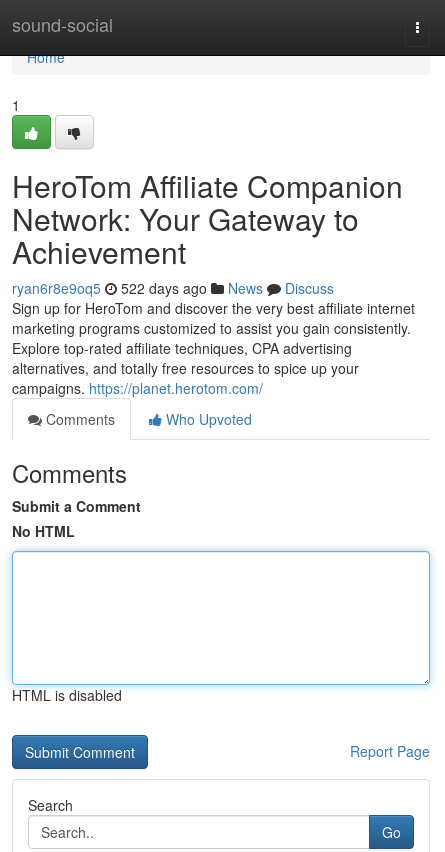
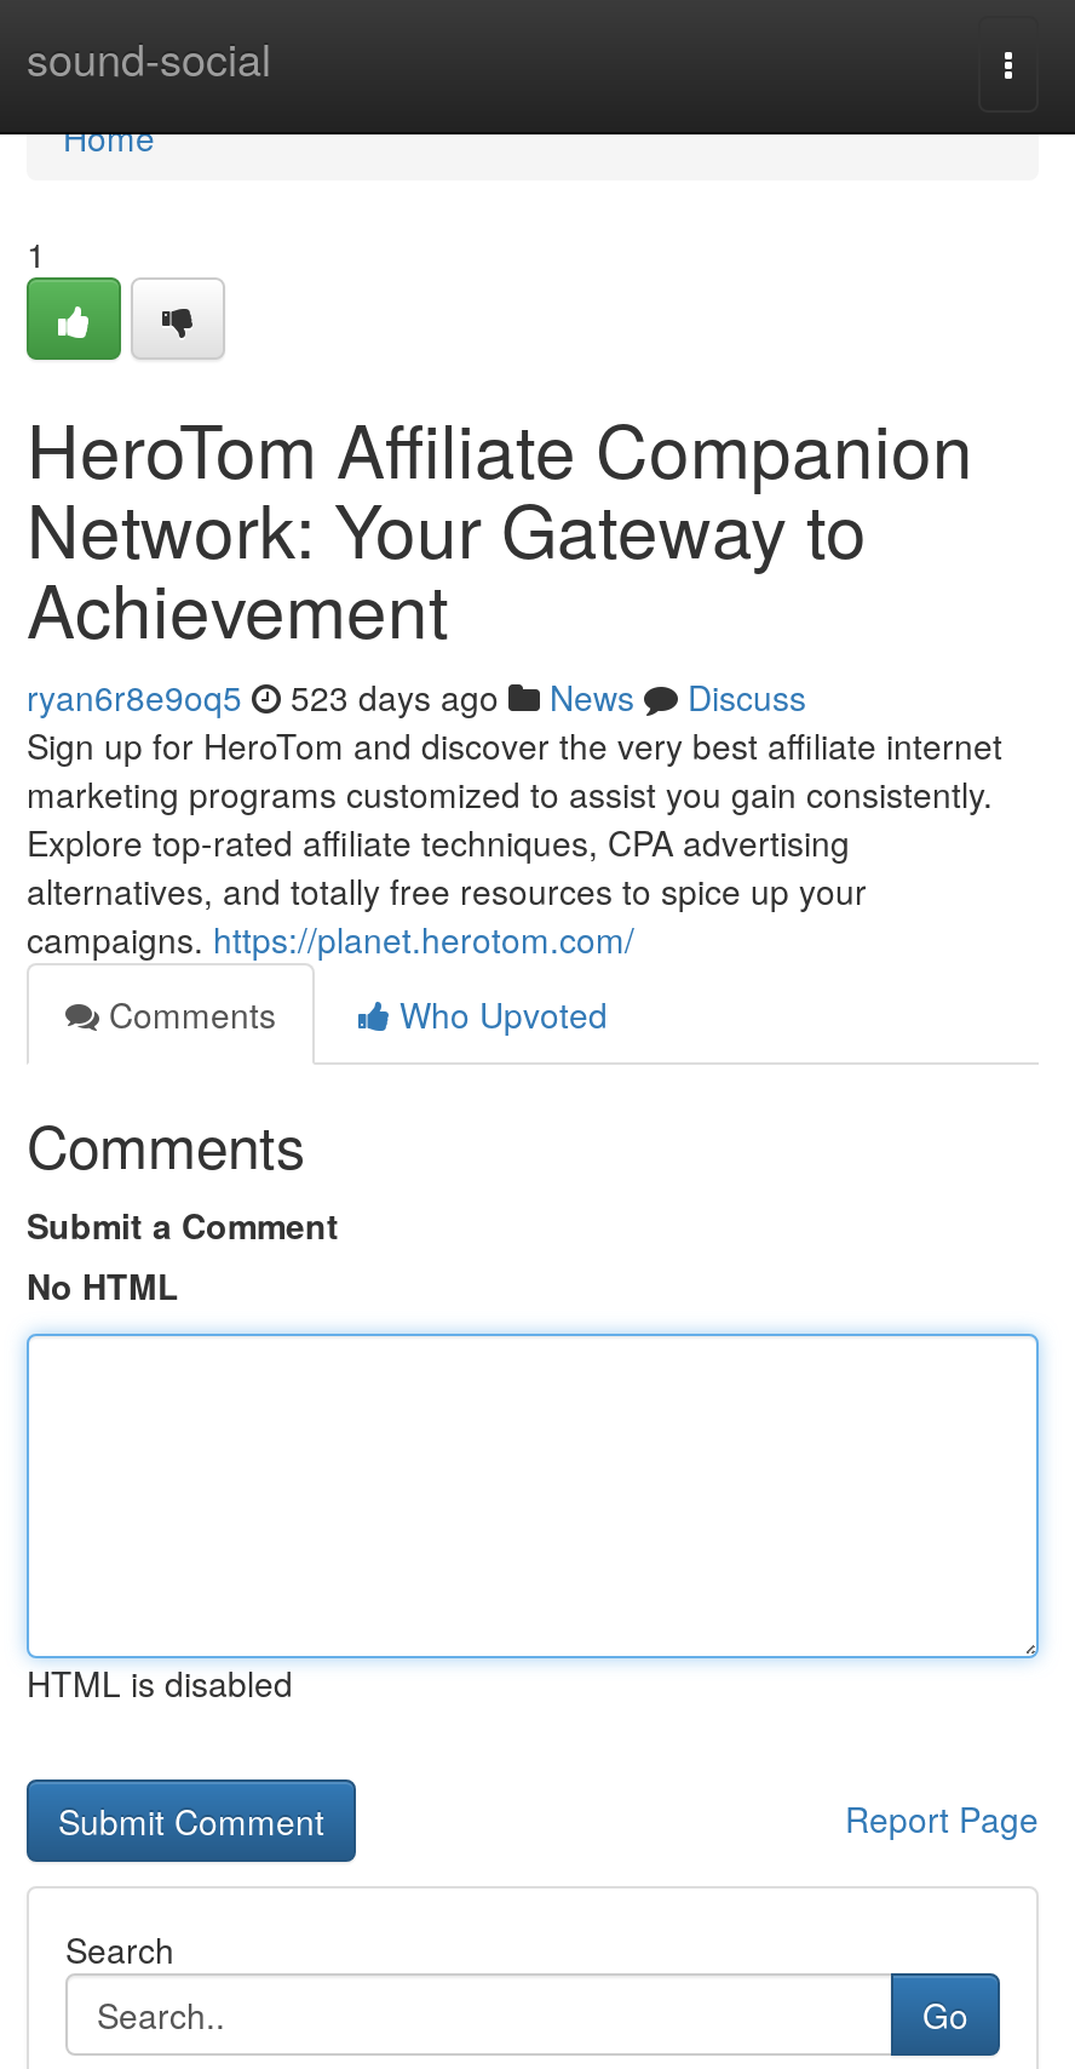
- ryan6r8e9oq5 522 days ago News Discuss
+ ryan6r8e9oq5 523 days ago News Discuss
